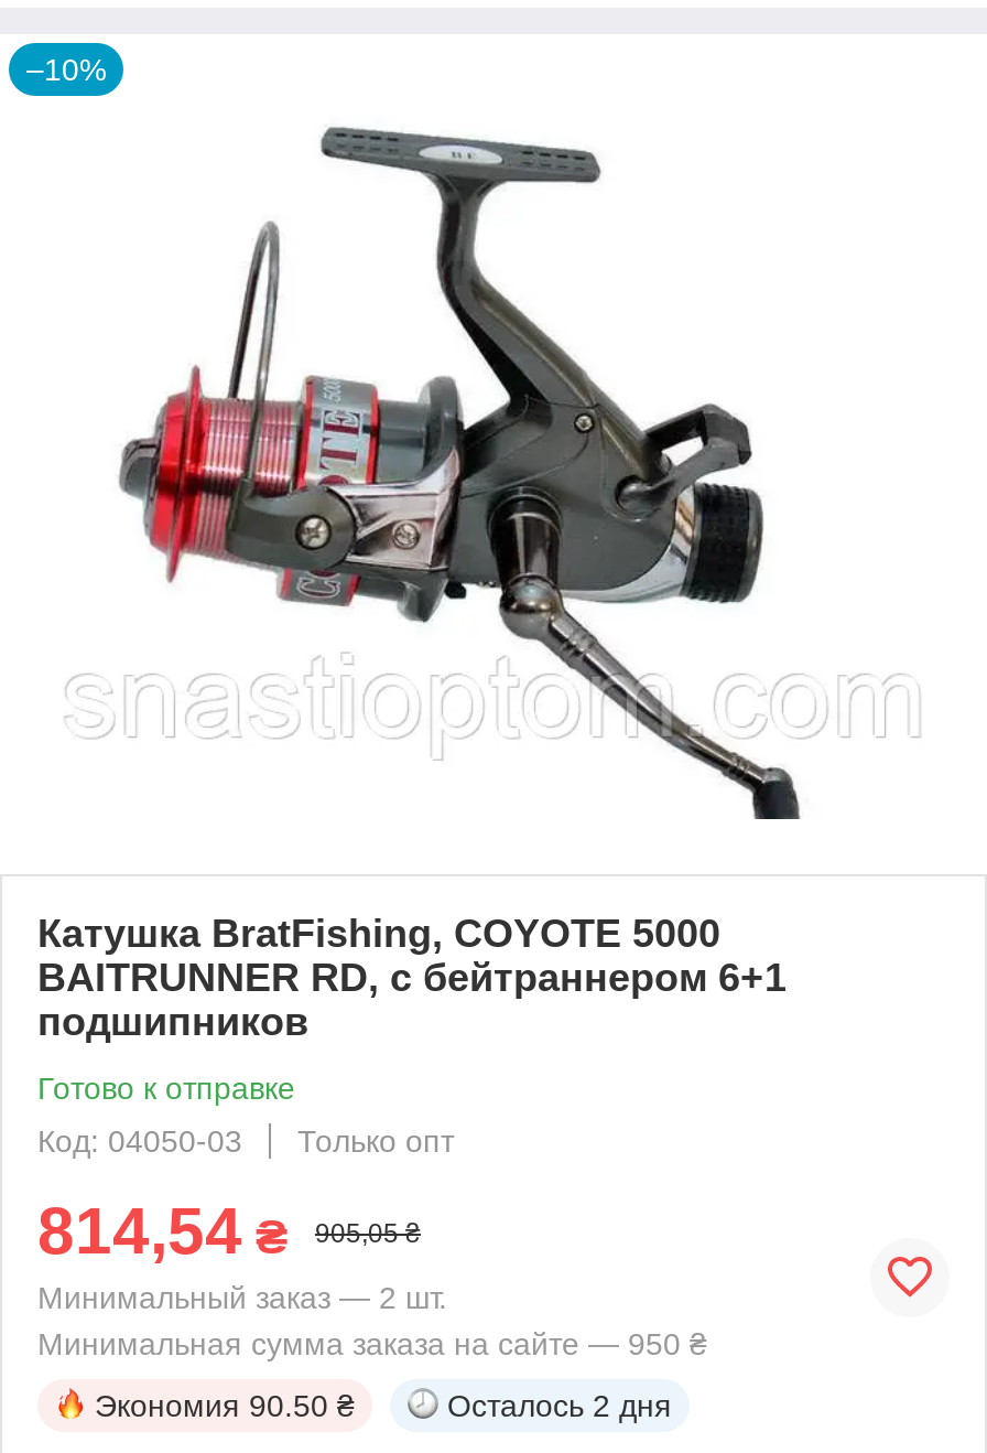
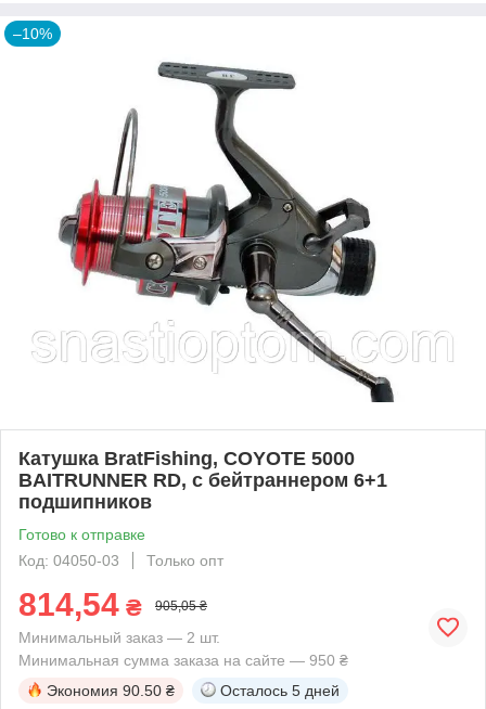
- Осталось 2 дня
+ Осталось 5 дней
